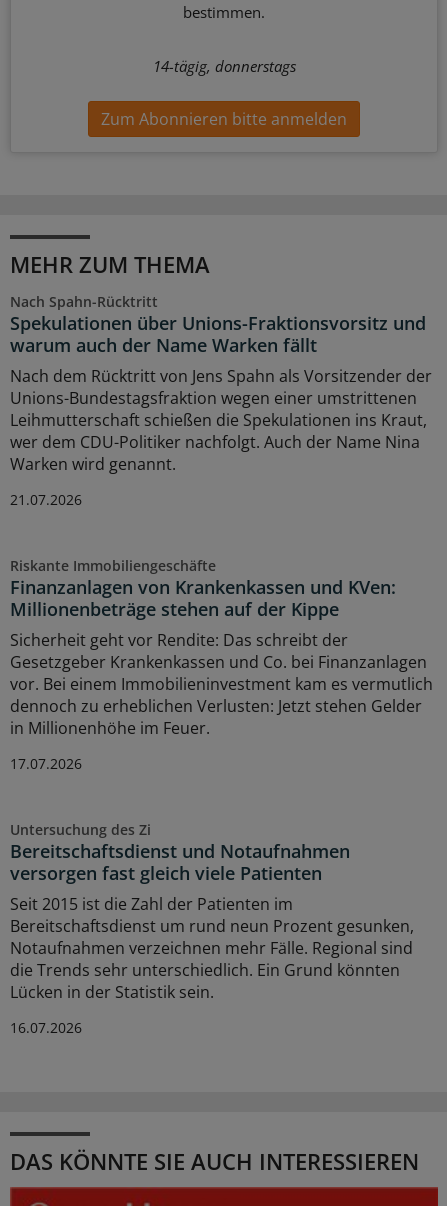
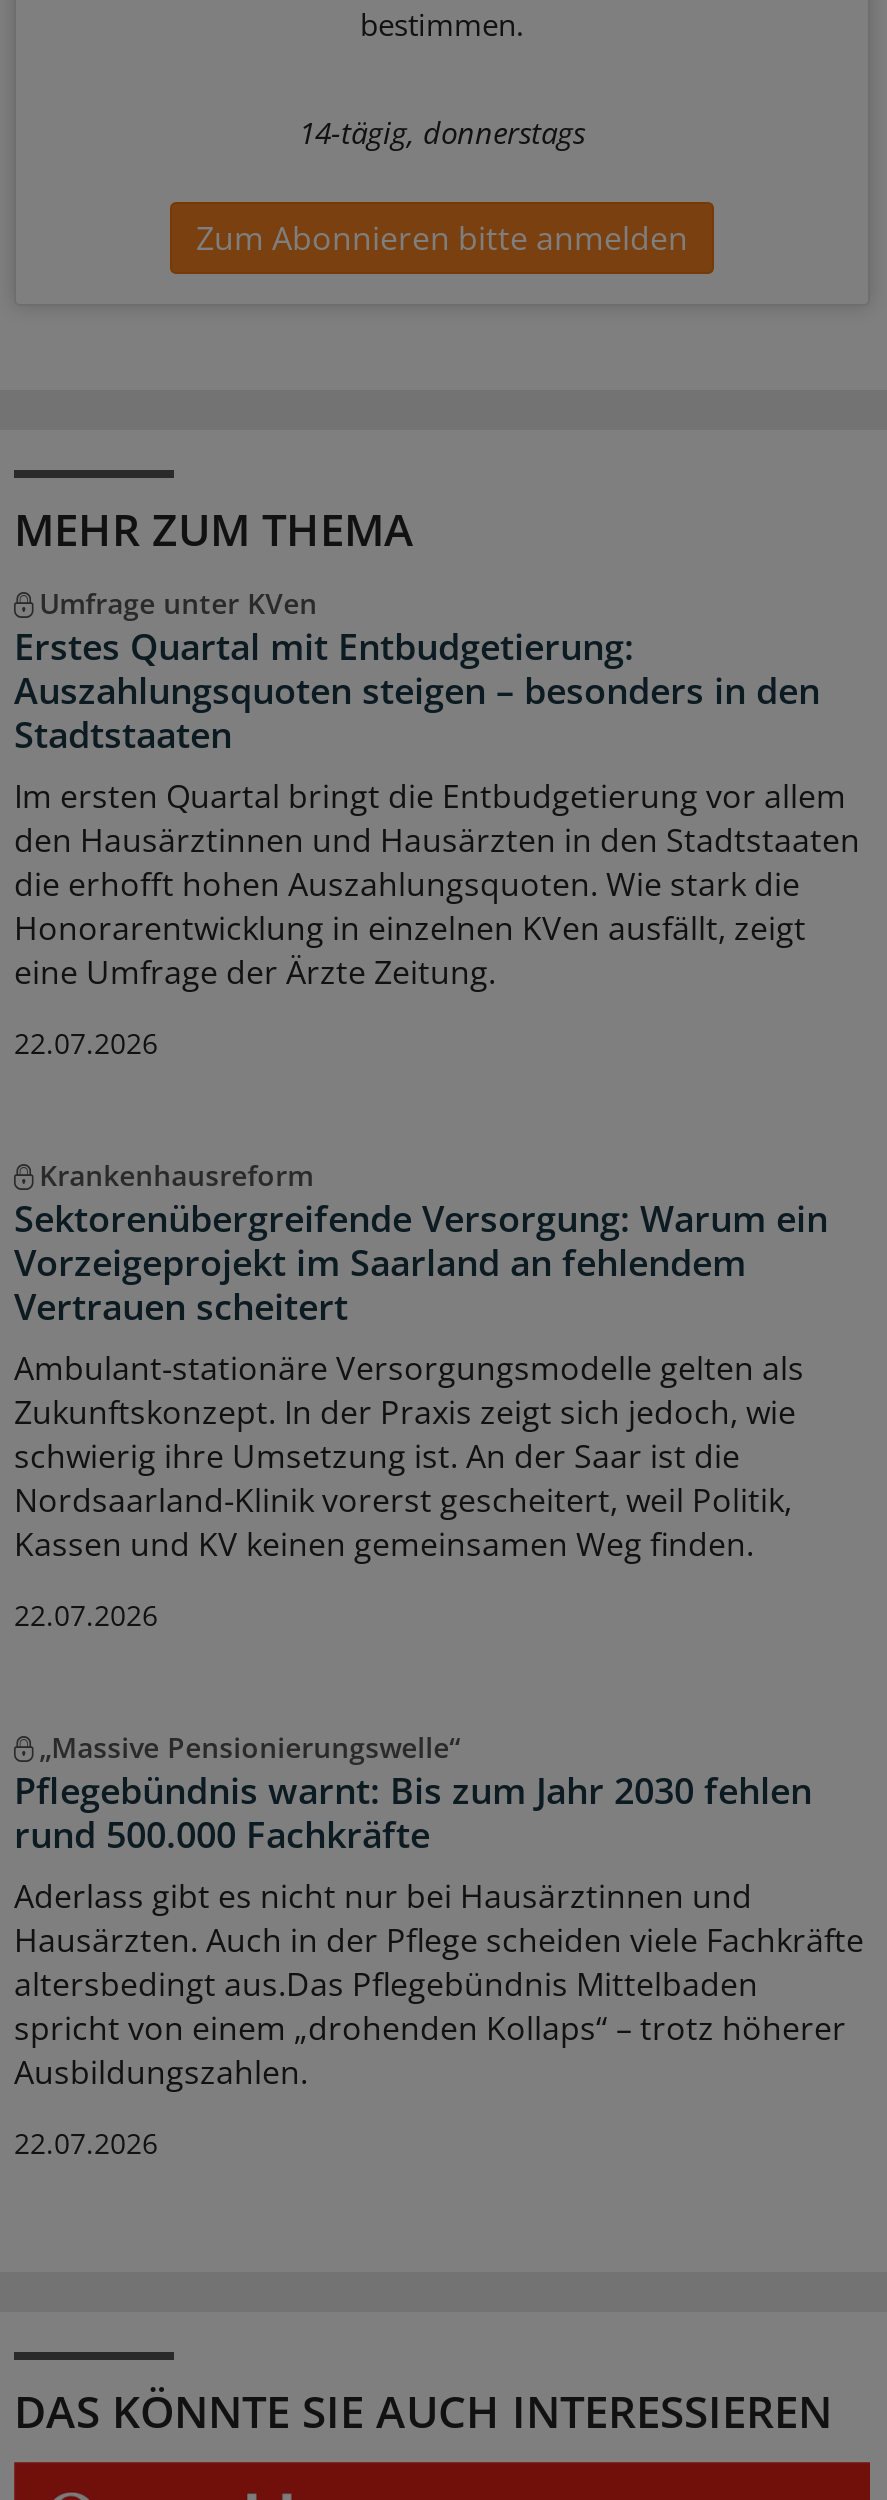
- Nach Spahn-Rücktritt
- Spekulationen über Unions-Fraktionsvorsitz und
- warum auch der Name Warken fällt
- Nach dem Rücktritt von Jens Spahn als Vorsitzender der
- Unions-Bundestagsfraktion wegen einer umstrittenen
- Leihmutterschaft schießen die Spekulationen ins Kraut,
- wer dem CDU-Politiker nachfolgt. Auch der Name Nina
- Warken wird genannt.
+ Umfrage unter KVen
+ Erstes Quartal mit Entbudgetierung:
+ Auszahlungsquoten steigen – besonders in den
+ Stadtstaaten
+ Im ersten Quartal bringt die Entbudgetierung vor allem
+ den Hausärztinnen und Hausärzten in den Stadtstaaten
+ die erhofft hohen Auszahlungsquoten. Wie stark die
+ Honorarentwicklung in einzelnen KVen ausfällt, zeigt
+ eine Umfrage der Ärzte Zeitung.

- 21.07.2026
+ 22.07.2026

- Riskante Immobiliengeschäfte
- Finanzanlagen von Krankenkassen und KVen:
- Millionenbeträge stehen auf der Kippe
- Sicherheit geht vor Rendite: Das schreibt der
- Gesetzgeber Krankenkassen und Co. bei Finanzanlagen
- vor. Bei einem Immobilieninvestment kam es vermutlich
- dennoch zu erheblichen Verlusten: Jetzt stehen Gelder
- in Millionenhöhe im Feuer.
+ Krankenhausreform
+ Sektorenübergreifende Versorgung: Warum ein
+ Vorzeigeprojekt im Saarland an fehlendem
+ Vertrauen scheitert
+ Ambulant-stationäre Versorgungsmodelle gelten als
+ Zukunftskonzept. In der Praxis zeigt sich jedoch, wie
+ schwierig ihre Umsetzung ist. An der Saar ist die
+ Nordsaarland-Klinik vorerst gescheitert, weil Politik,
+ Kassen und KV keinen gemeinsamen Weg finden.

- 17.07.2026
+ 22.07.2026

- Untersuchung des Zi
- Bereitschaftsdienst und Notaufnahmen
- versorgen fast gleich viele Patienten
- Seit 2015 ist die Zahl der Patienten im
- Bereitschaftsdienst um rund neun Prozent gesunken,
- Notaufnahmen verzeichnen mehr Fälle. Regional sind
- die Trends sehr unterschiedlich. Ein Grund könnten
- Lücken in der Statistik sein.
+ „Massive Pensionierungswelle“
+ Pflegebündnis warnt: Bis zum Jahr 2030 fehlen
+ rund 500.000 Fachkräfte
+ Aderlass gibt es nicht nur bei Hausärztinnen und
+ Hausärzten. Auch in der Pflege scheiden viele Fachkräfte
+ altersbedingt aus.Das Pflegebündnis Mittelbaden
+ spricht von einem „drohenden Kollaps“ – trotz höherer
+ Ausbildungszahlen.

- 16.07.2026
+ 22.07.2026
